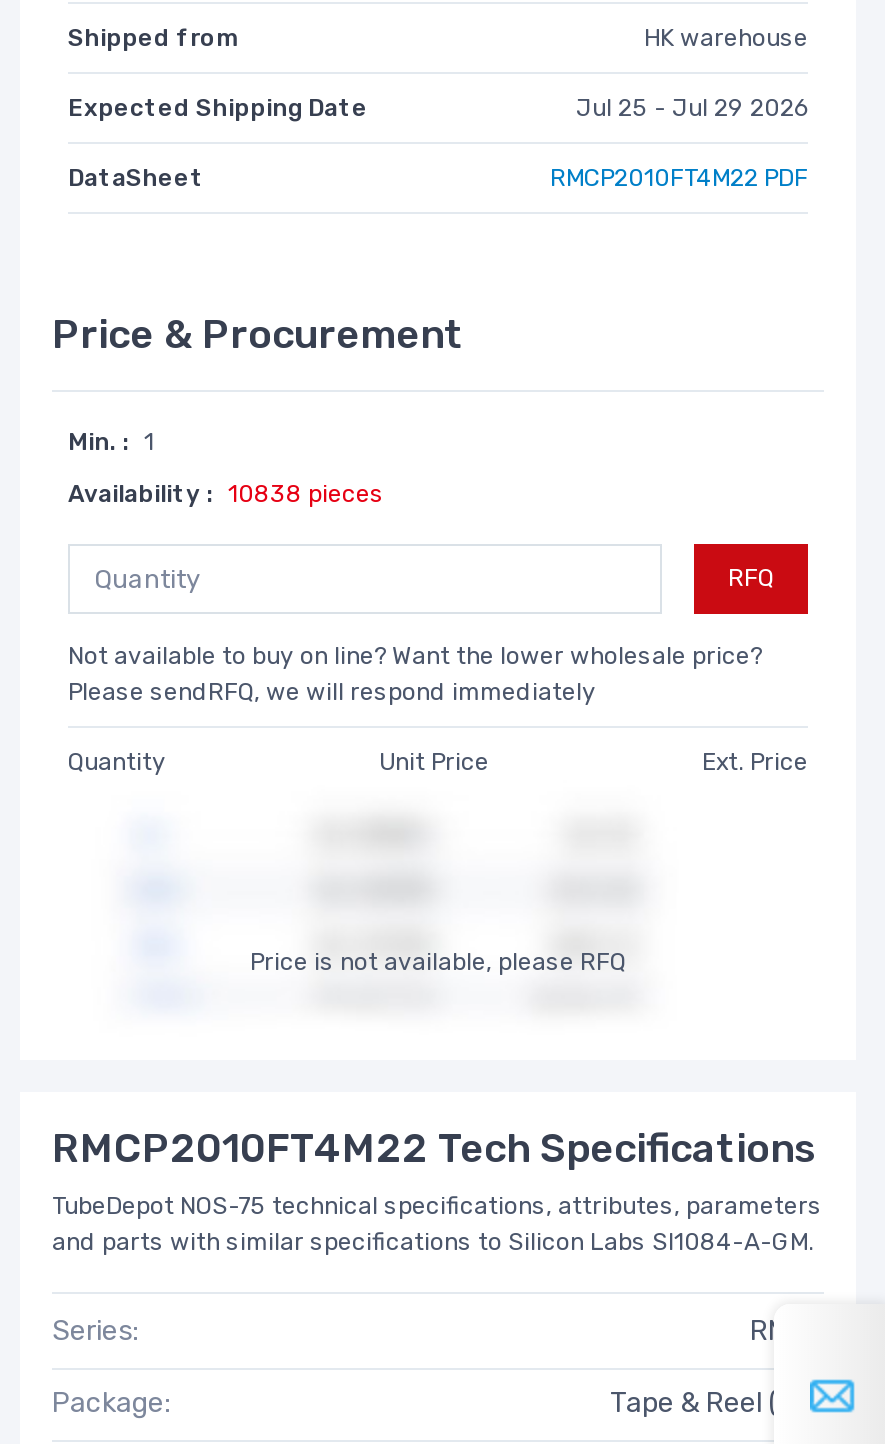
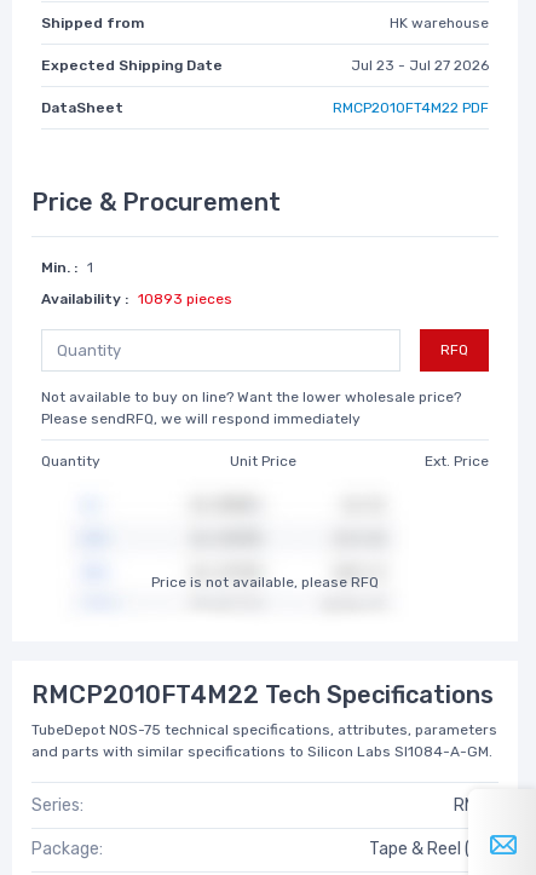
- Jul 25 - Jul 29 2026
+ Jul 23 - Jul 27 2026

- Availability : 10838 pieces
+ Availability : 10893 pieces
